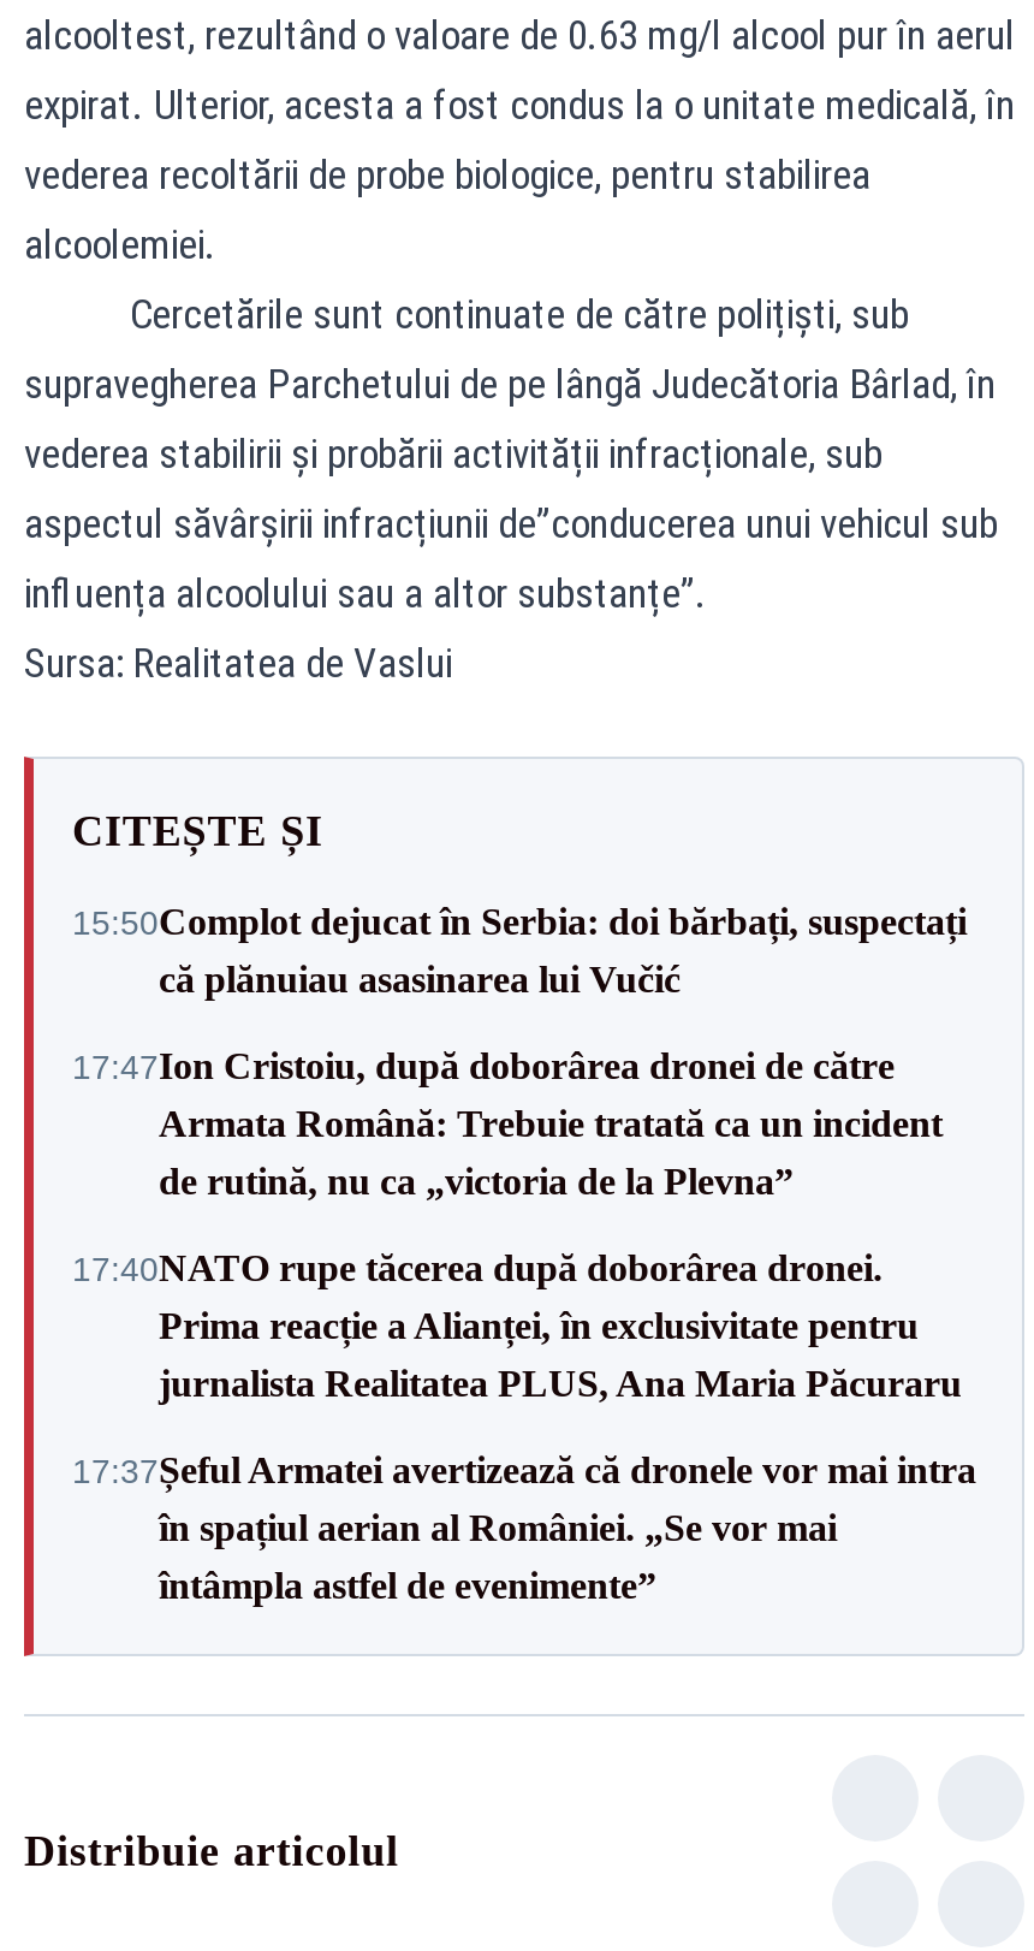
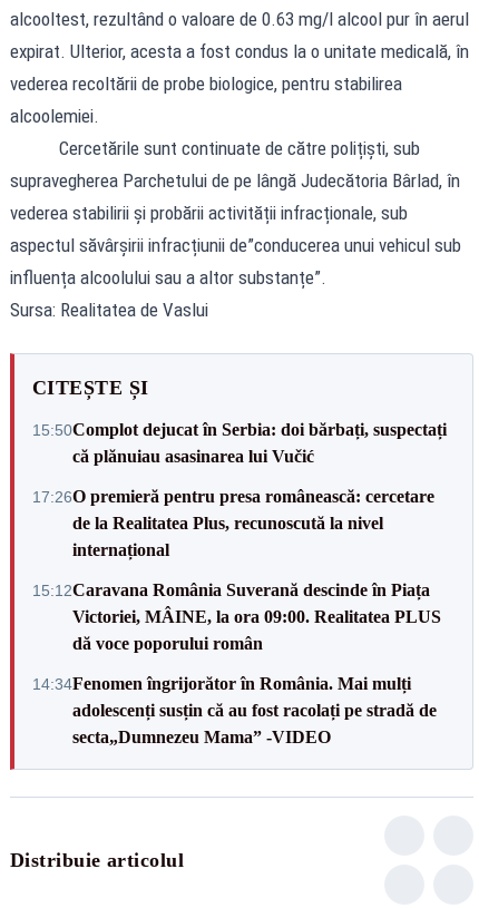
- 17:47Ion Cristoiu, după doborârea dronei de către
- Armata Română: Trebuie tratată ca un incident
- de rutină, nu ca „victoria de la Plevna”
+ 17:26O premieră pentru presa românească: cercetare
+ de la Realitatea Plus, recunoscută la nivel
+ internațional

- 17:40NATO rupe tăcerea după doborârea dronei.
- Prima reacție a Alianței, în exclusivitate pentru
- jurnalista Realitatea PLUS, Ana Maria Păcuraru
+ 15:12Caravana România Suverană descinde în Piața
+ Victoriei, MÂINE, la ora 09:00. Realitatea PLUS
+ dă voce poporului român

- 17:37Șeful Armatei avertizează că dronele vor mai intra
- în spațiul aerian al României. „Se vor mai
- întâmpla astfel de evenimente”
+ 14:34Fenomen îngrijorător în România. Mai mulți
+ adolescenți susțin că au fost racolați pe stradă de
+ secta„Dumnezeu Mama” -VIDEO
